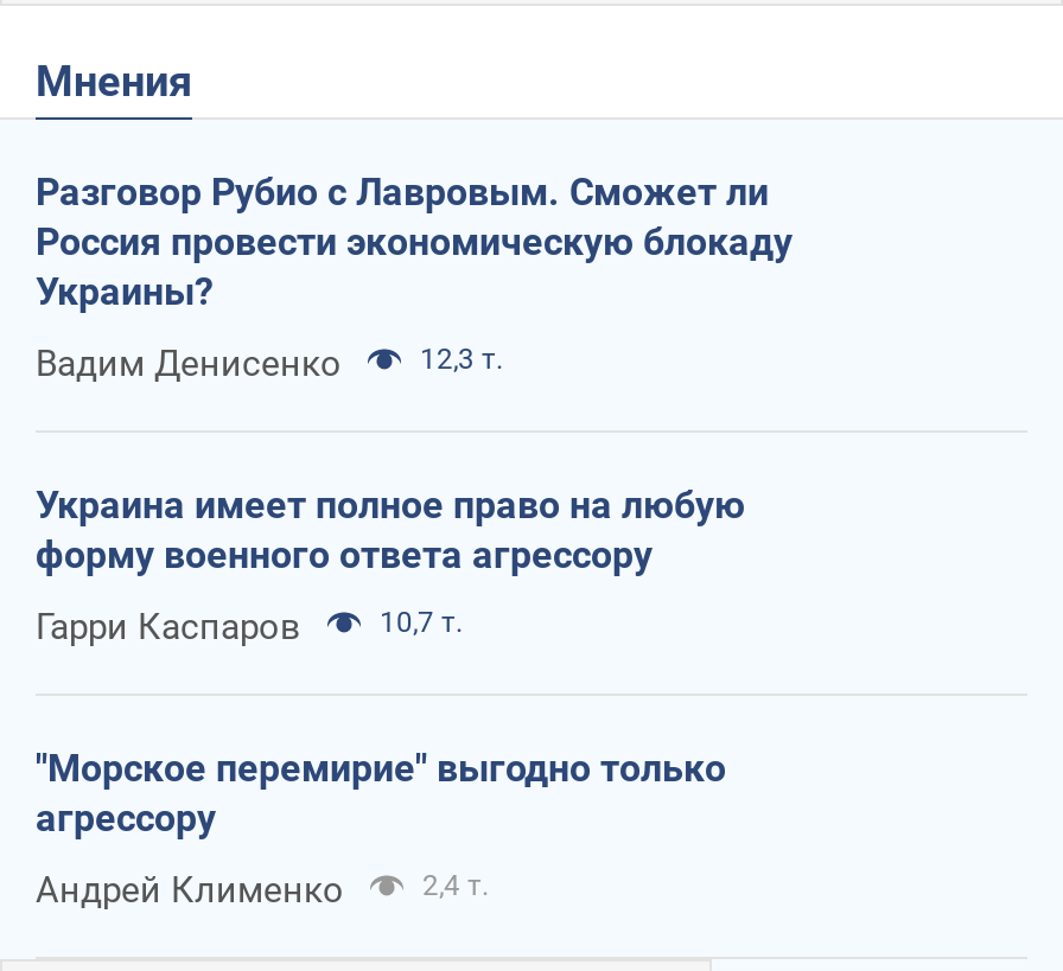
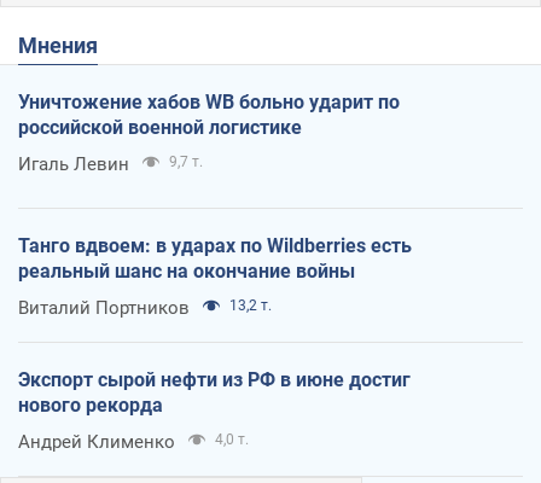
- Разговор Рубио с Лавровым. Сможет ли
- Россия провести экономическую блокаду
- Украины?
+ Уничтожение хабов WB больно ударит по
+ российской военной логистике

- Вадим Денисенко
- 12,3 т.
+ Игаль Левин
+ 9,7 т.

- Украина имеет полное право на любую
- форму военного ответа агрессору
+ Танго вдвоем: в ударах по Wildberries есть
+ реальный шанс на окончание войны

- Гарри Каспаров
- 10,7 т.
+ Виталий Портников
+ 13,2 т.

- "Морское перемирие" выгодно только
- агрессору
+ Экспорт сырой нефти из РФ в июне достиг
+ нового рекорда

- 2,4 т.
+ 4,0 т.
